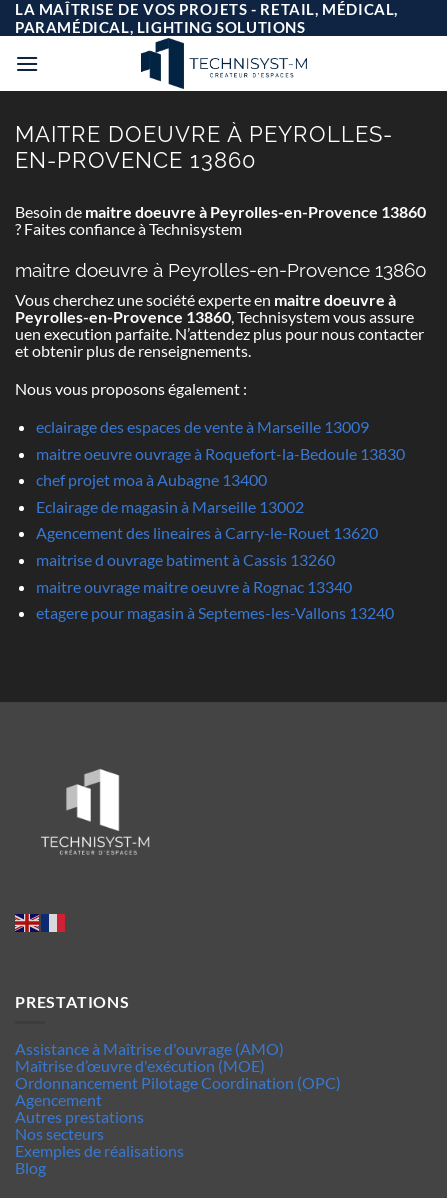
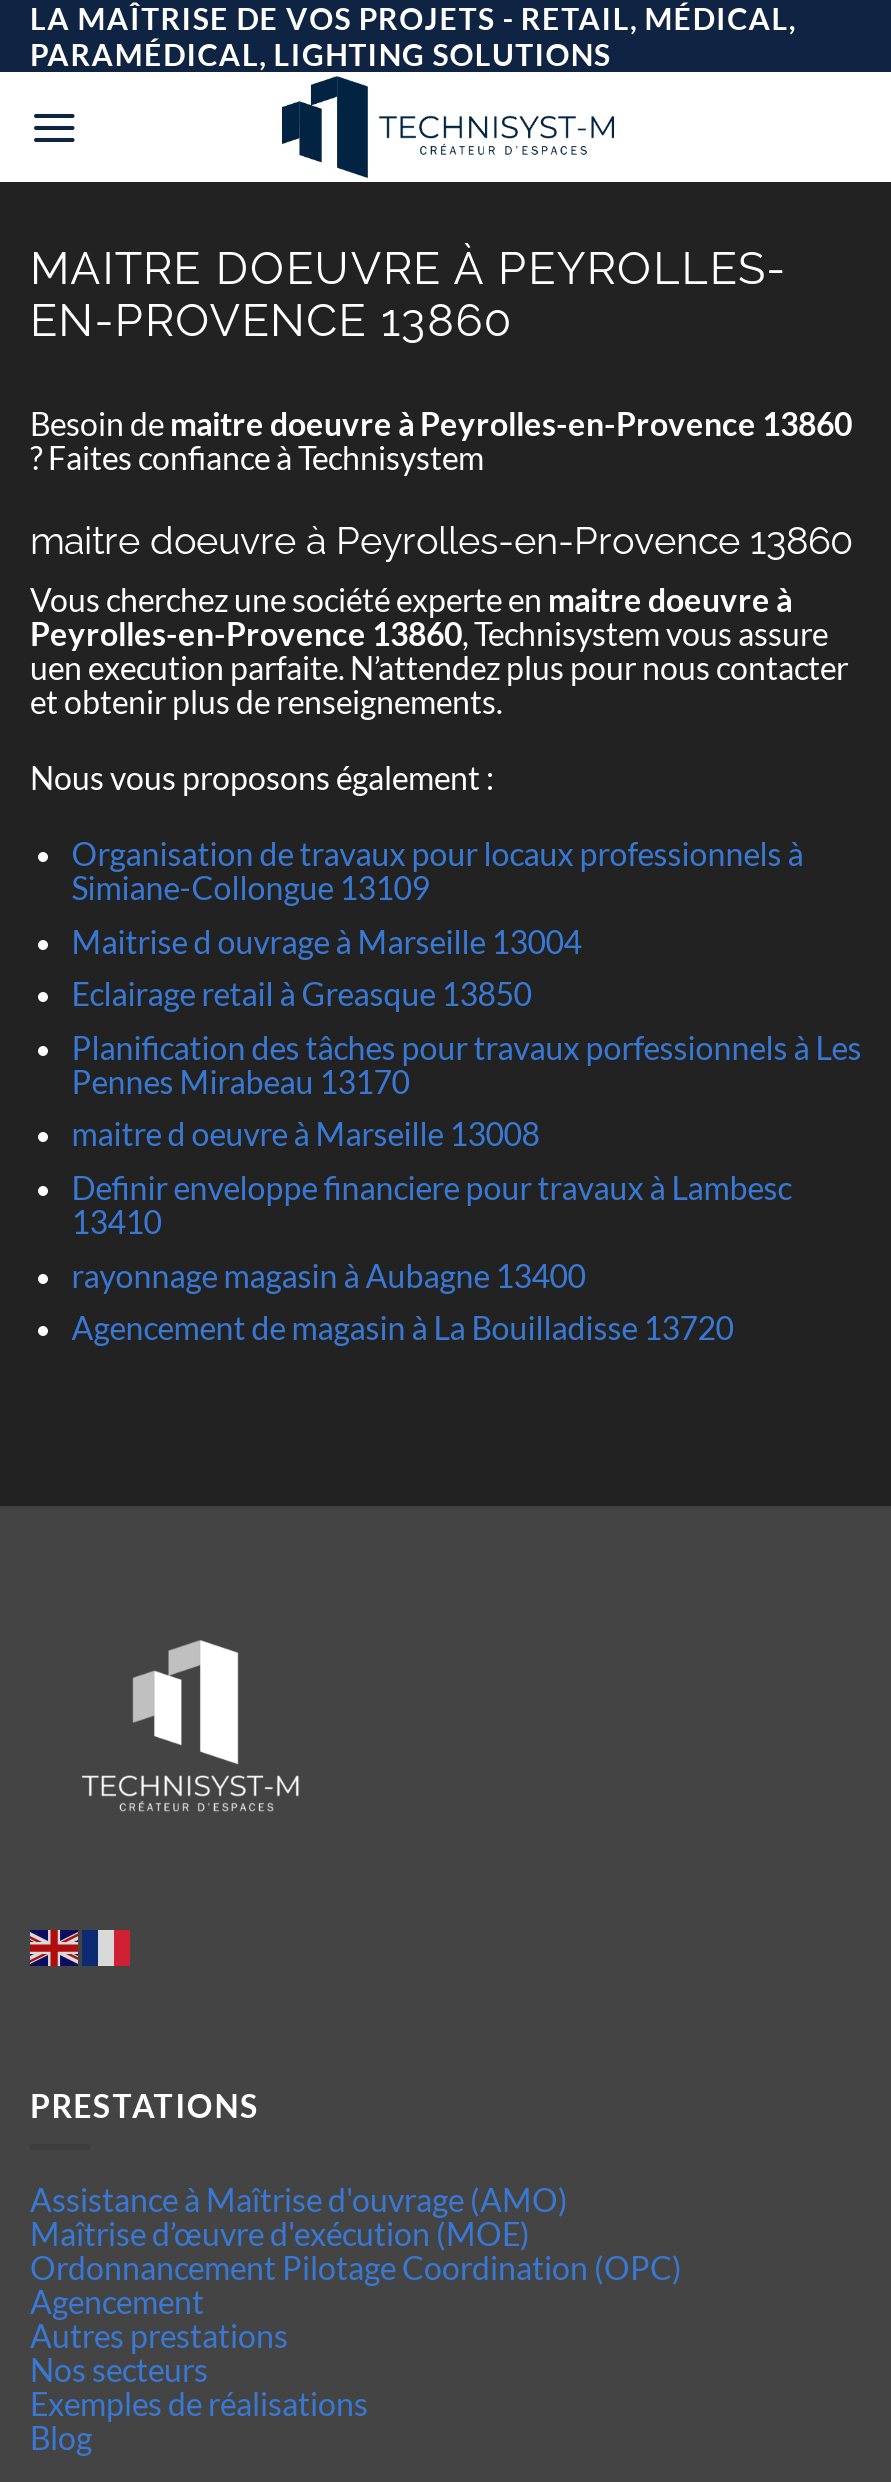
- eclairage des espaces de vente à Marseille 13009
- maitre oeuvre ouvrage à Roquefort-la-Bedoule 13830
- chef projet moa à Aubagne 13400
- Eclairage de magasin à Marseille 13002
- Agencement des lineaires à Carry-le-Rouet 13620
- maitrise d ouvrage batiment à Cassis 13260
- maitre ouvrage maitre oeuvre à Rognac 13340
- etagere pour magasin à Septemes-les-Vallons 13240
+ Organisation de travaux pour locaux professionnels à
+ Simiane-Collongue 13109
+ Maitrise d ouvrage à Marseille 13004
+ Eclairage retail à Greasque 13850
+ Planification des tâches pour travaux porfessionnels à Les
+ Pennes Mirabeau 13170
+ maitre d oeuvre à Marseille 13008
+ Definir enveloppe financiere pour travaux à Lambesc
+ 13410
+ rayonnage magasin à Aubagne 13400
+ Agencement de magasin à La Bouilladisse 13720
